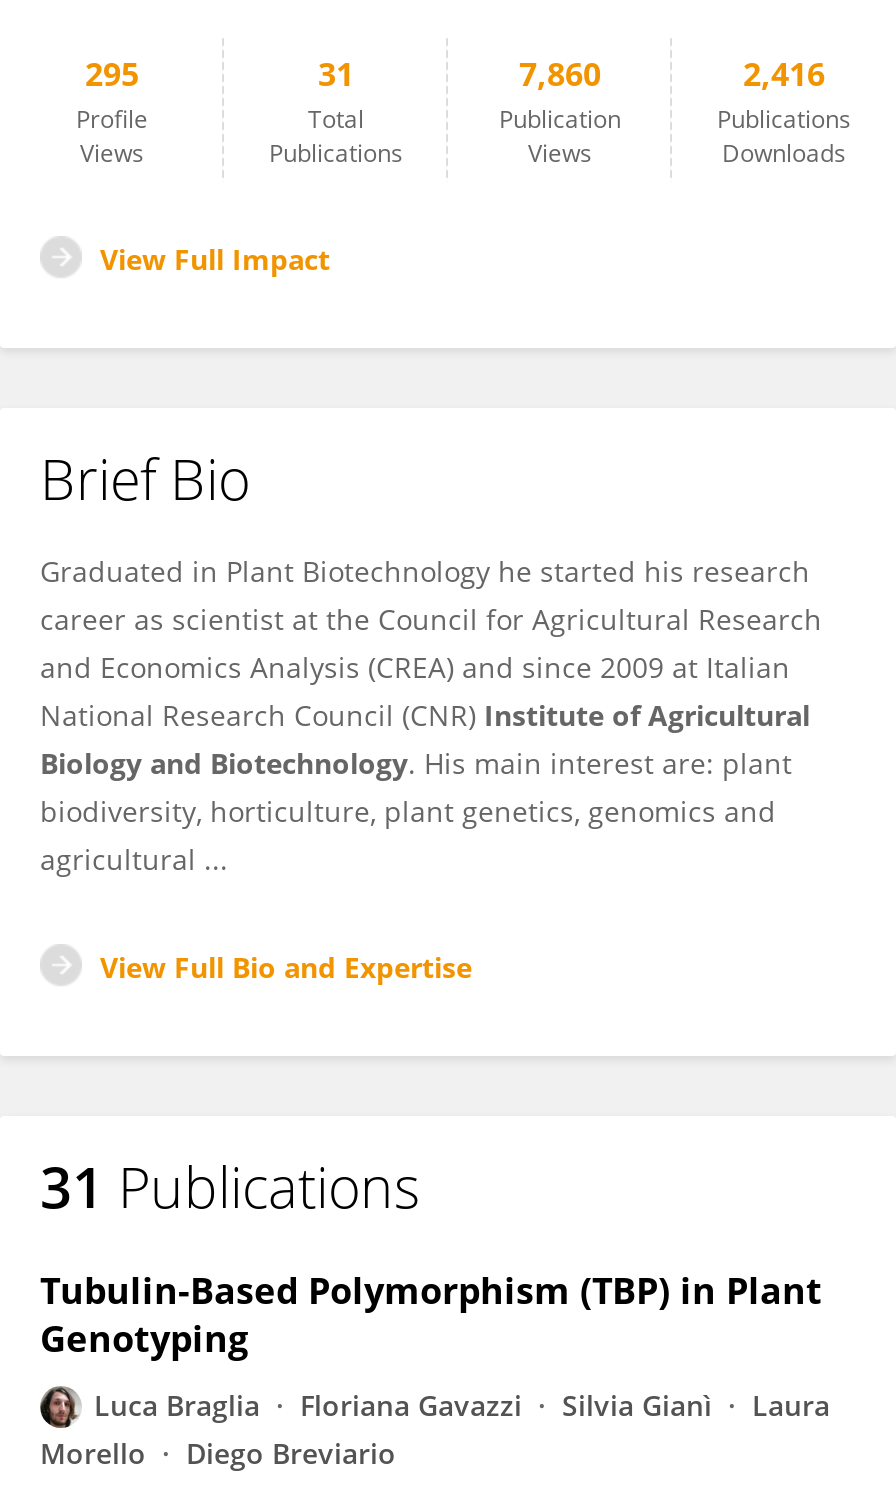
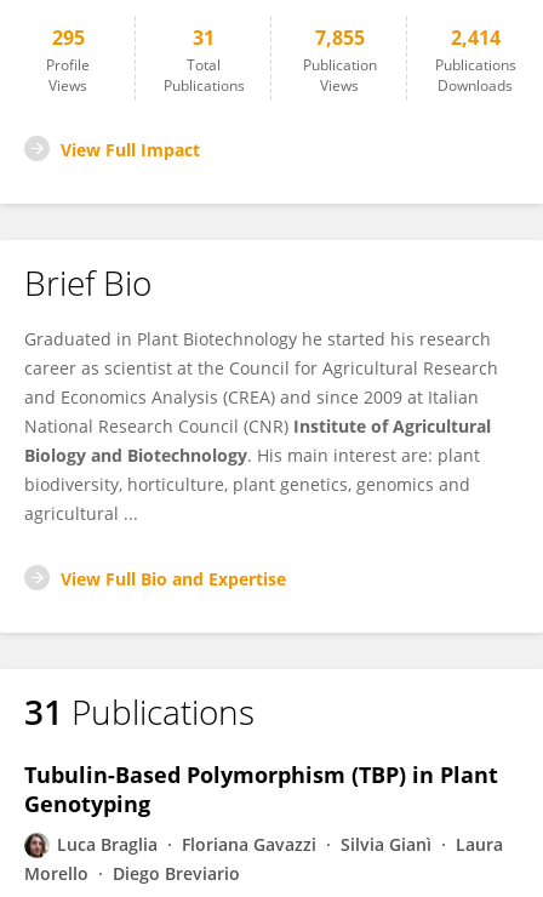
- 7,860
+ 7,855

- 2,416
+ 2,414
